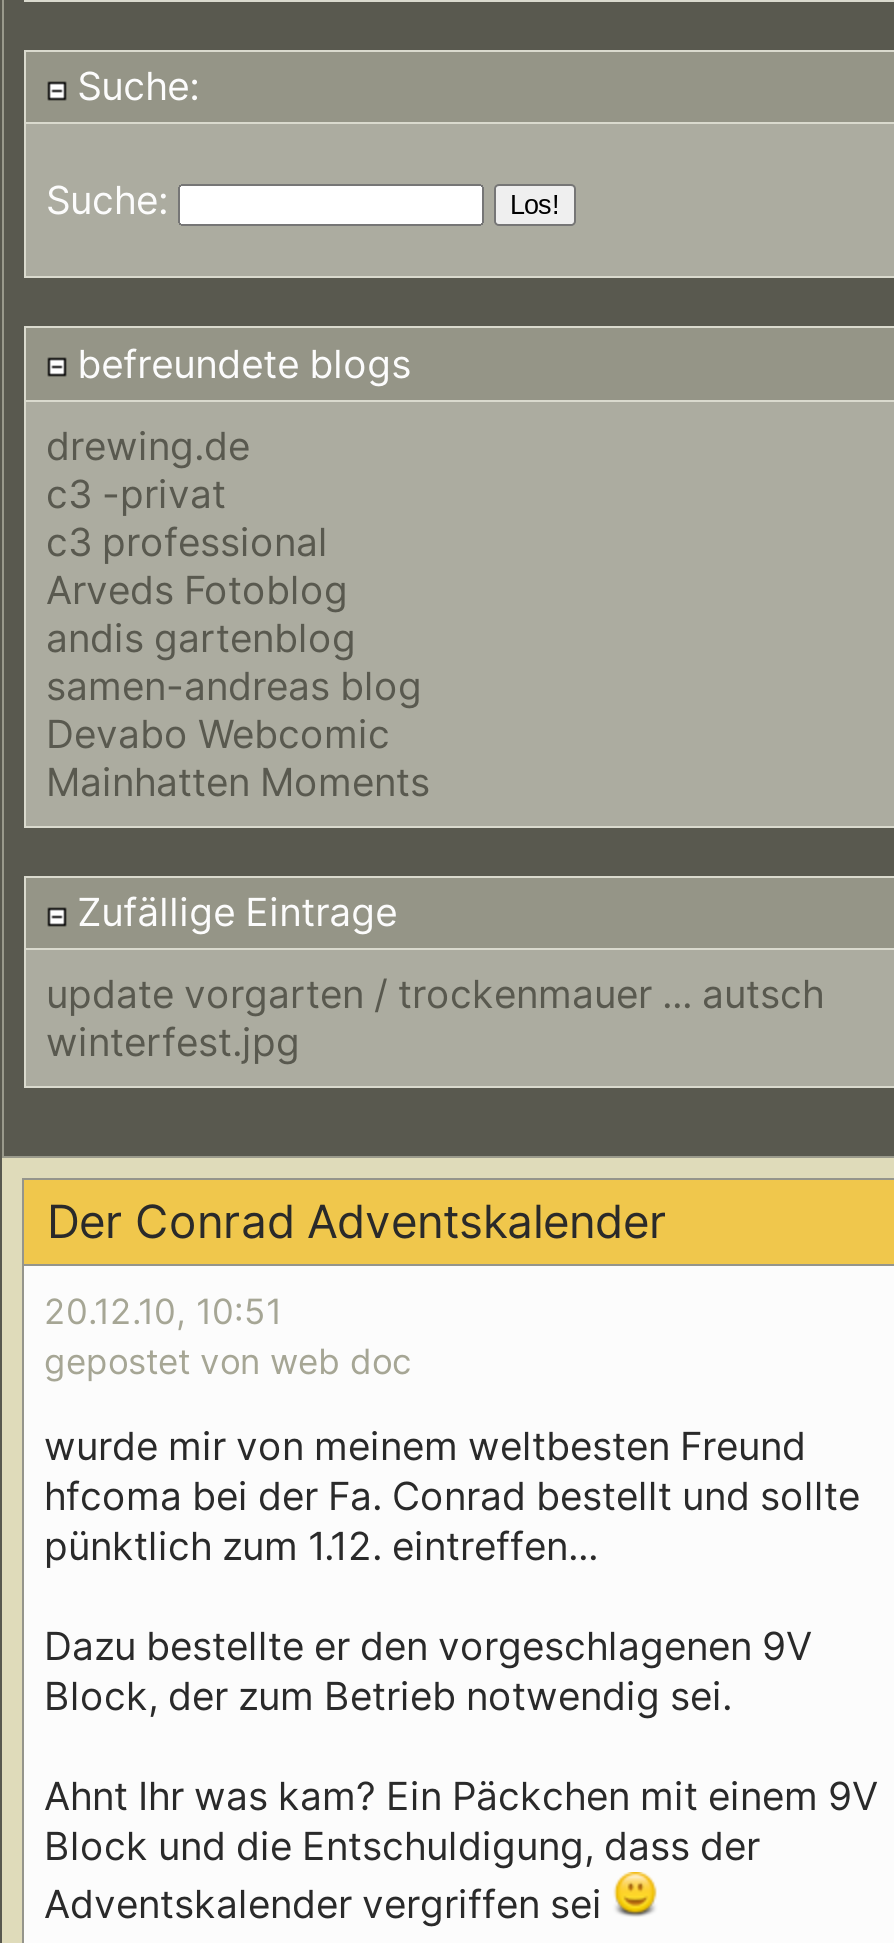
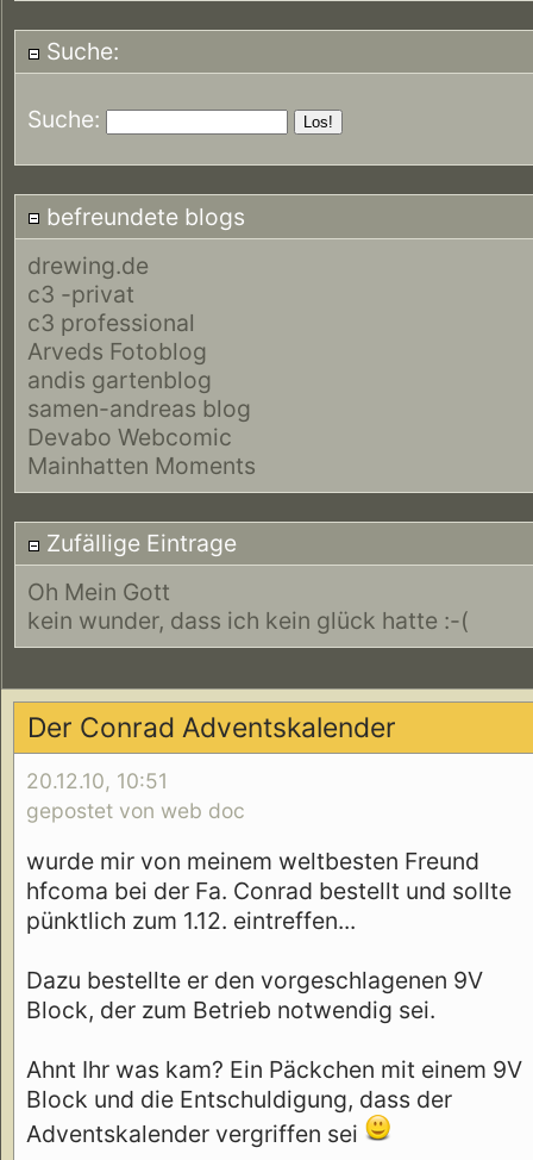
- update vorgarten / trockenmauer ... autsch
- winterfest.jpg
+ Oh Mein Gott
+ kein wunder, dass ich kein glück hatte :-(
